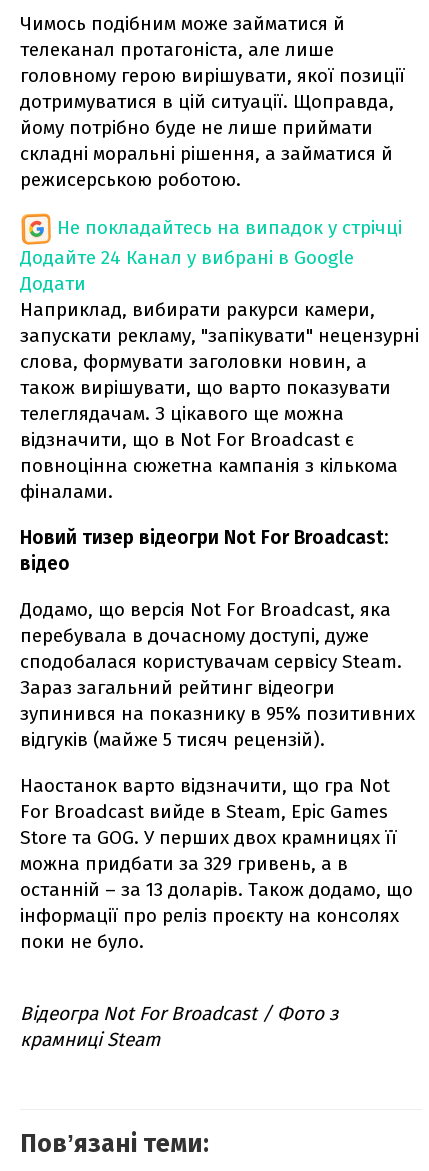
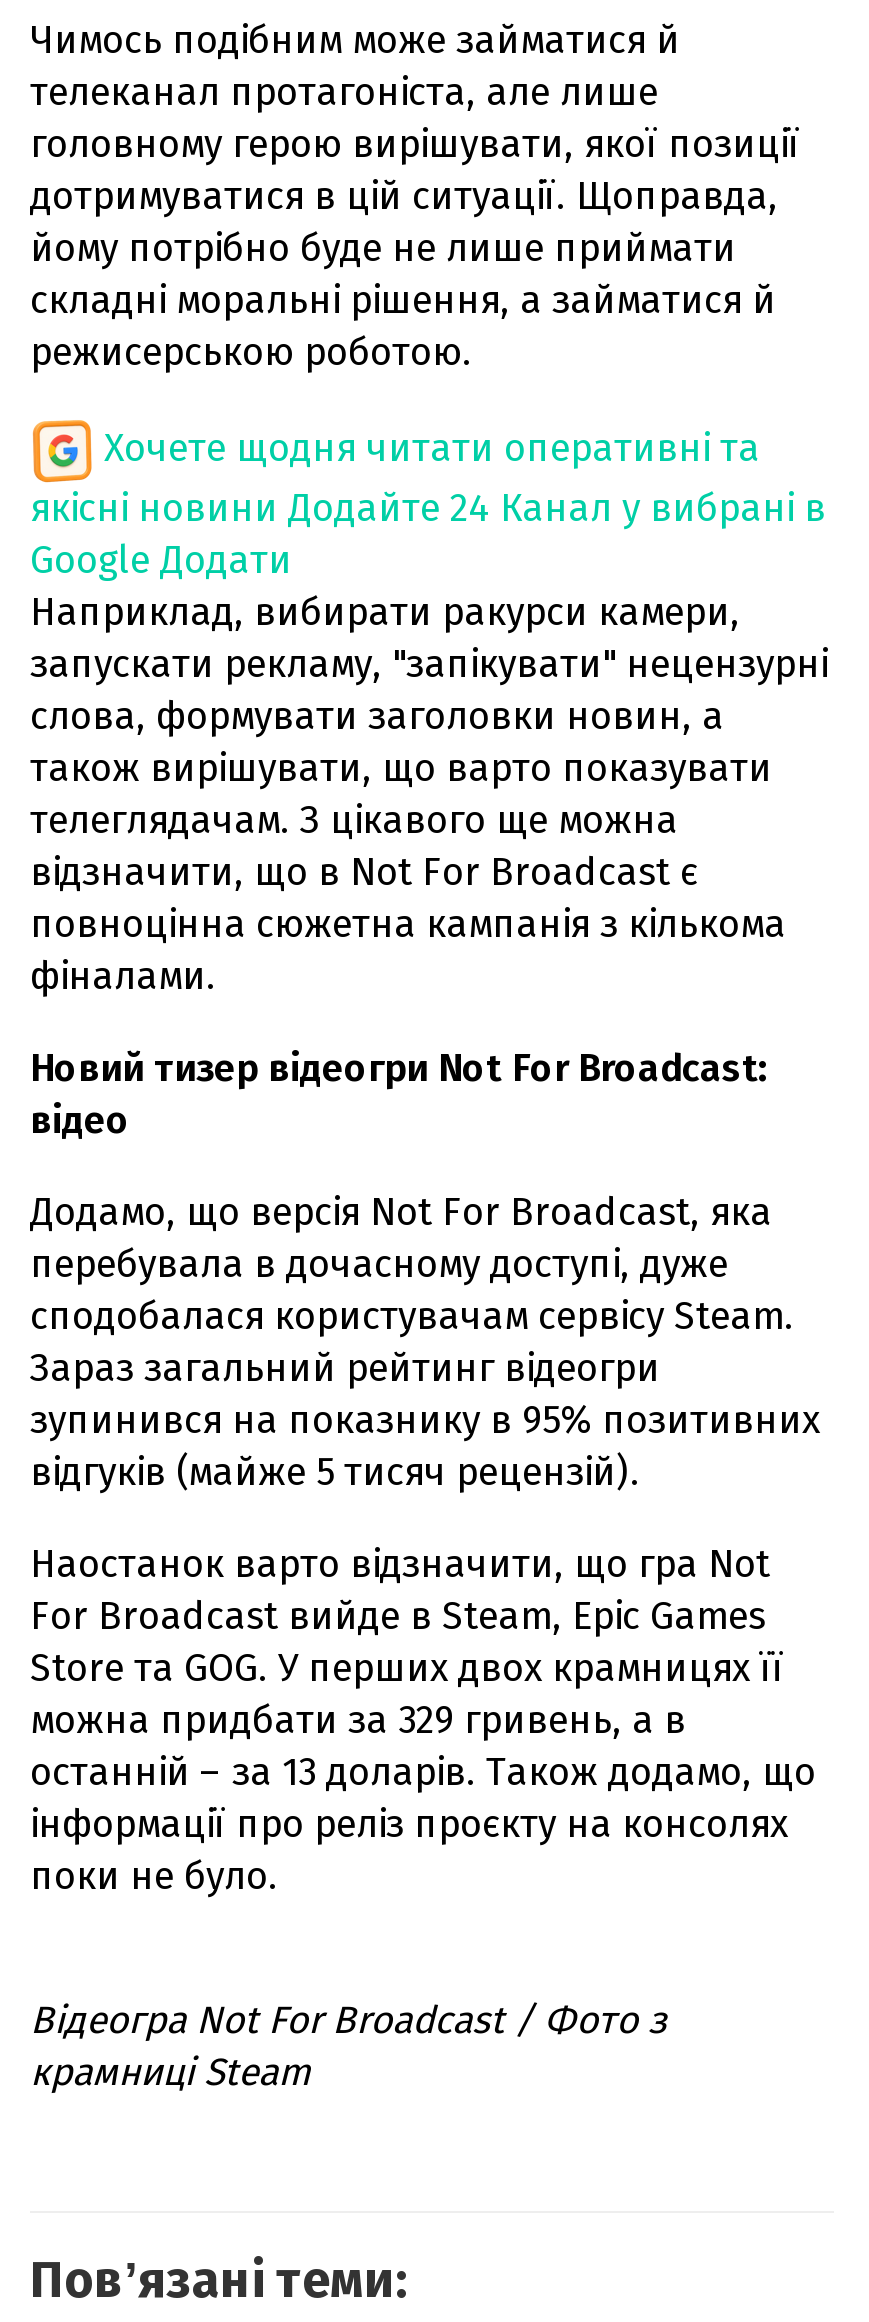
- Не покладайтесь на випадок у стрічці
- Додайте 24 Канал у вибрані в Google
- Додати
+ Хочете щодня читати оперативні та
+ якісні новини Додайте 24 Канал у вибрані в
+ Google Додати
